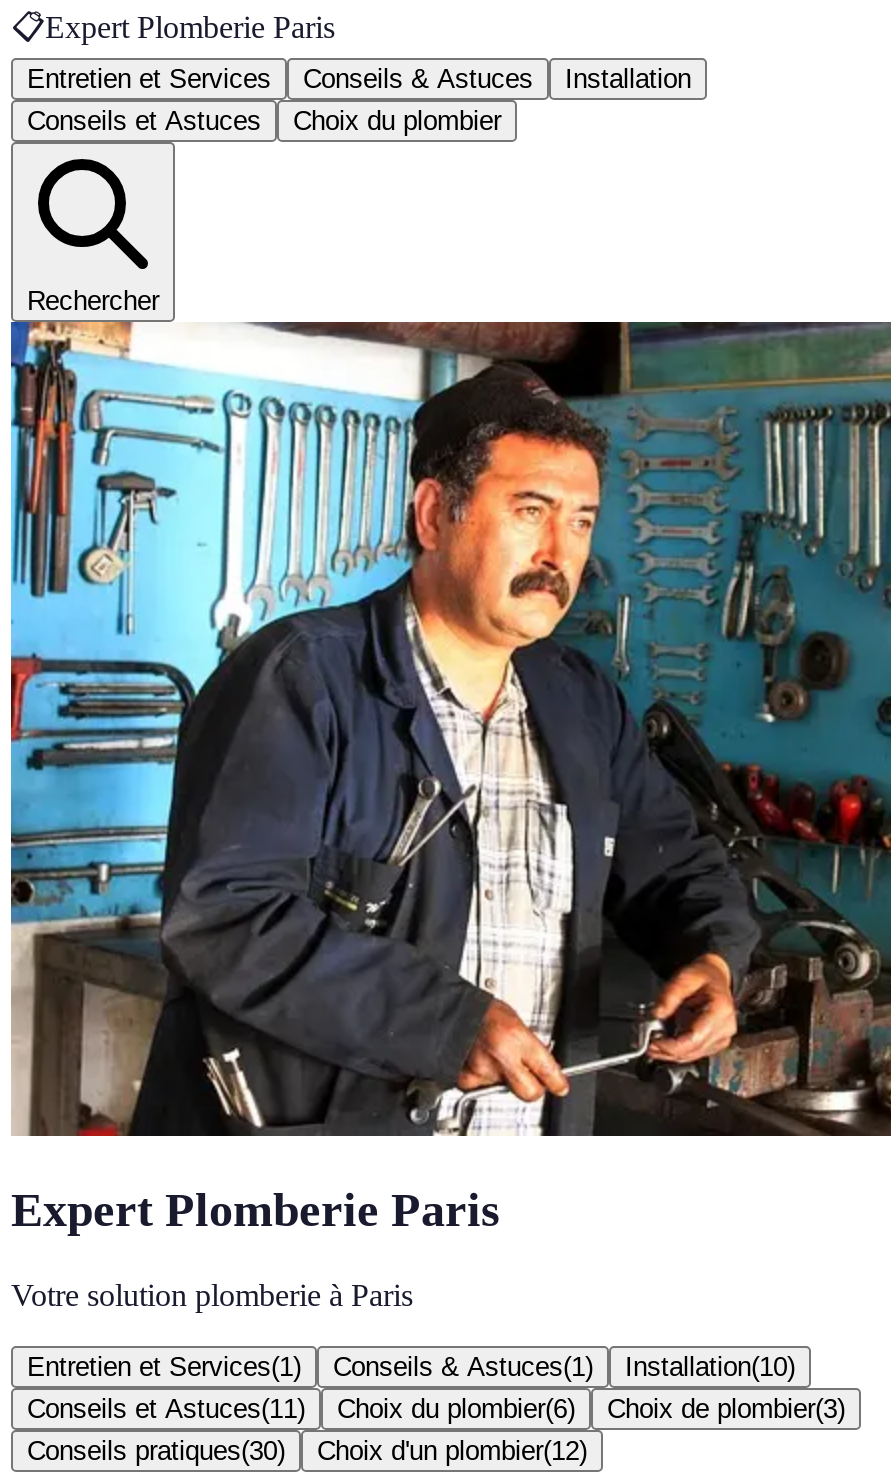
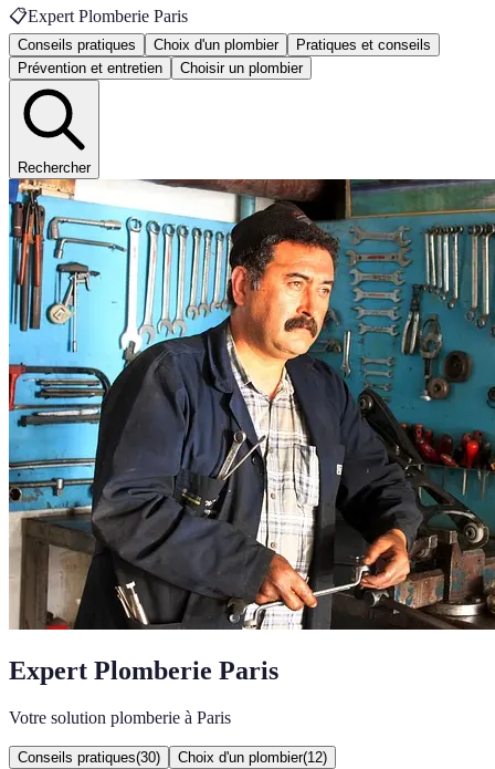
- Entretien et Services
- Conseils & Astuces
- Installation
- Conseils et Astuces
- Choix du plombier
+ Conseils pratiques
+ Choix d'un plombier
+ Pratiques et conseils
+ Prévention et entretien
+ Choisir un plombier

- Entretien et Services(1)
- Conseils & Astuces(1)
- Installation(10)
- Conseils et Astuces(11)
- Choix du plombier(6)
- Choix de plombier(3)
